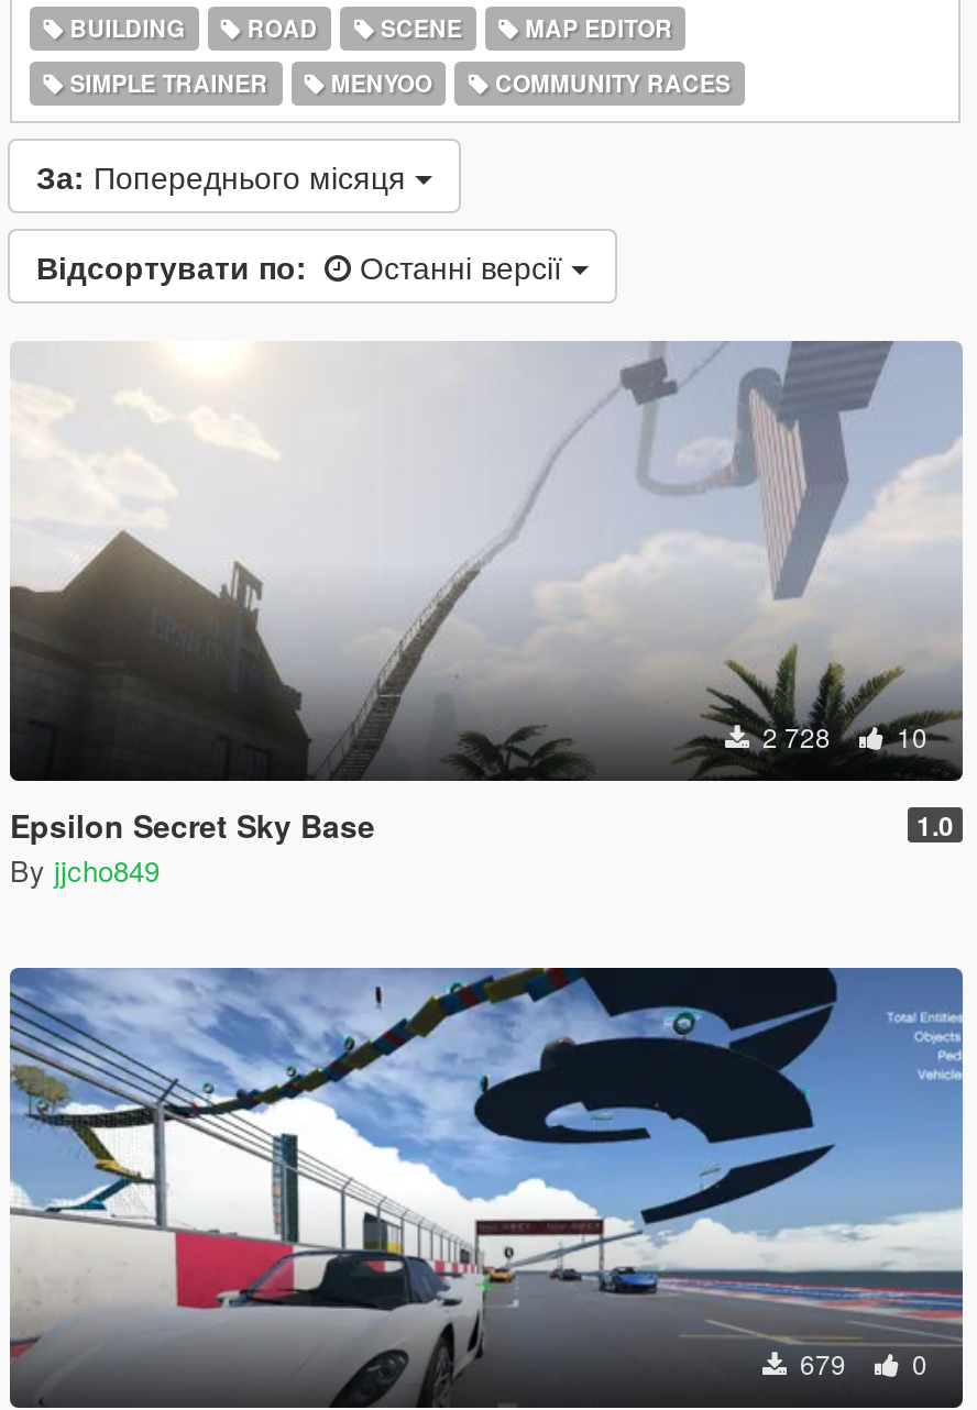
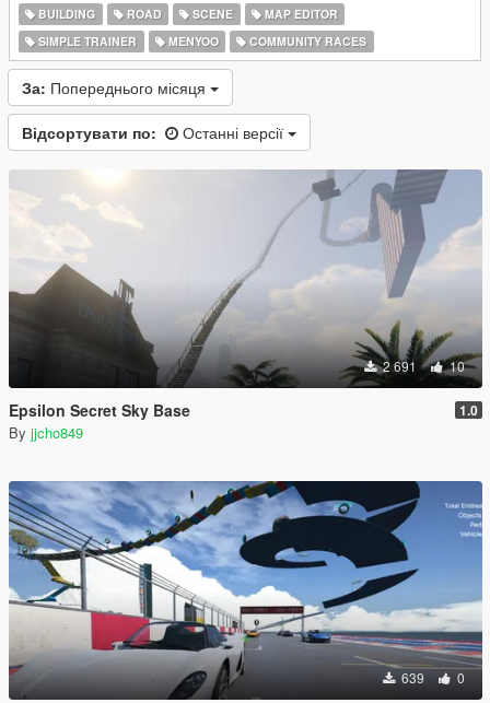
- 2 728 10
+ 2 691 10

- 679 0
+ 639 0
